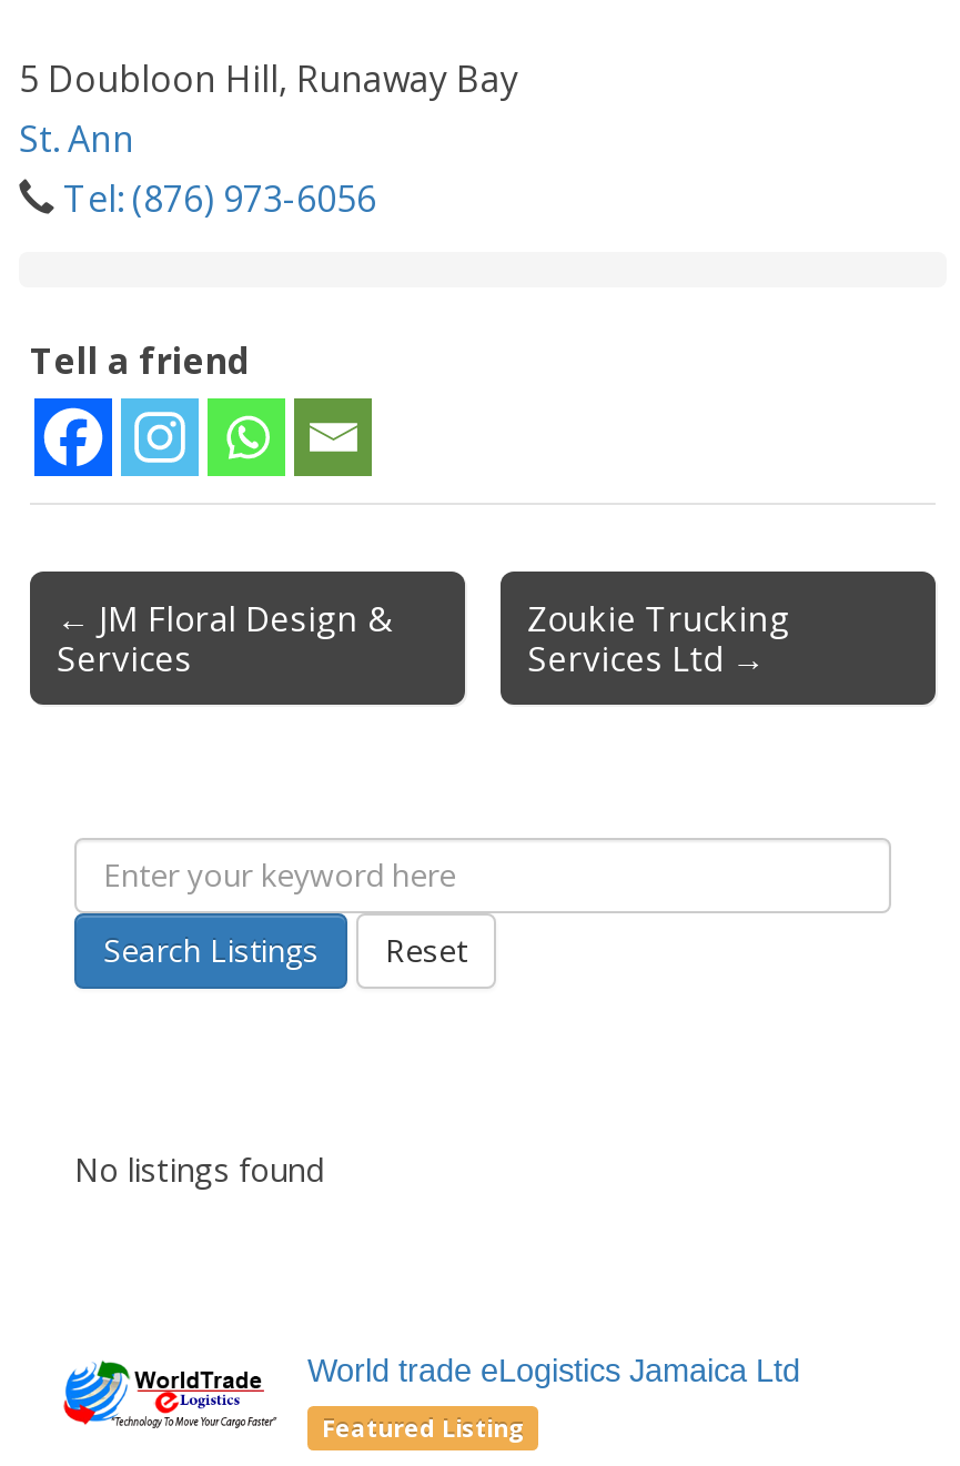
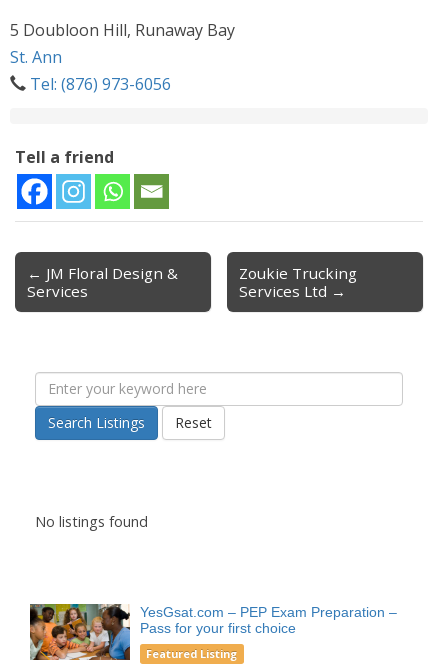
- [image]
- World trade eLogistics Jamaica Ltd
+ [image]
+ YesGsat.com – PEP Exam Preparation –
+ Pass for your first choice
